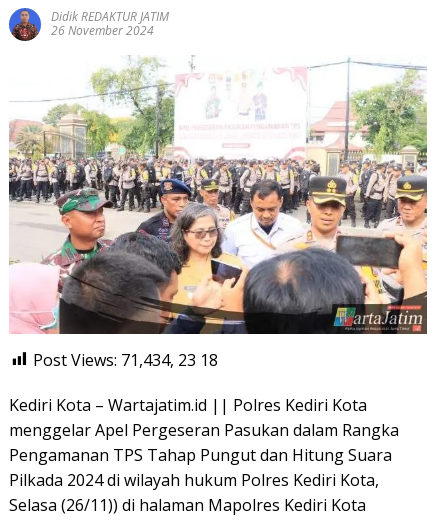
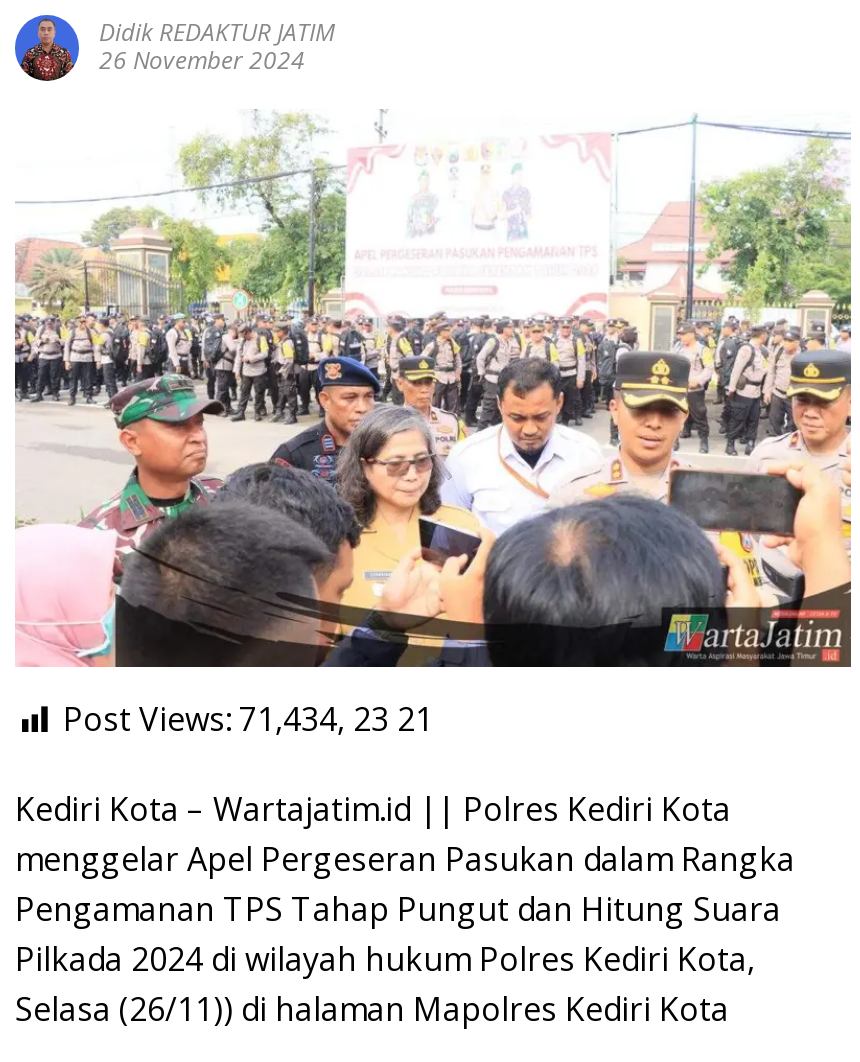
- Post Views: 71,434, 23 18
+ Post Views: 71,434, 23 21
